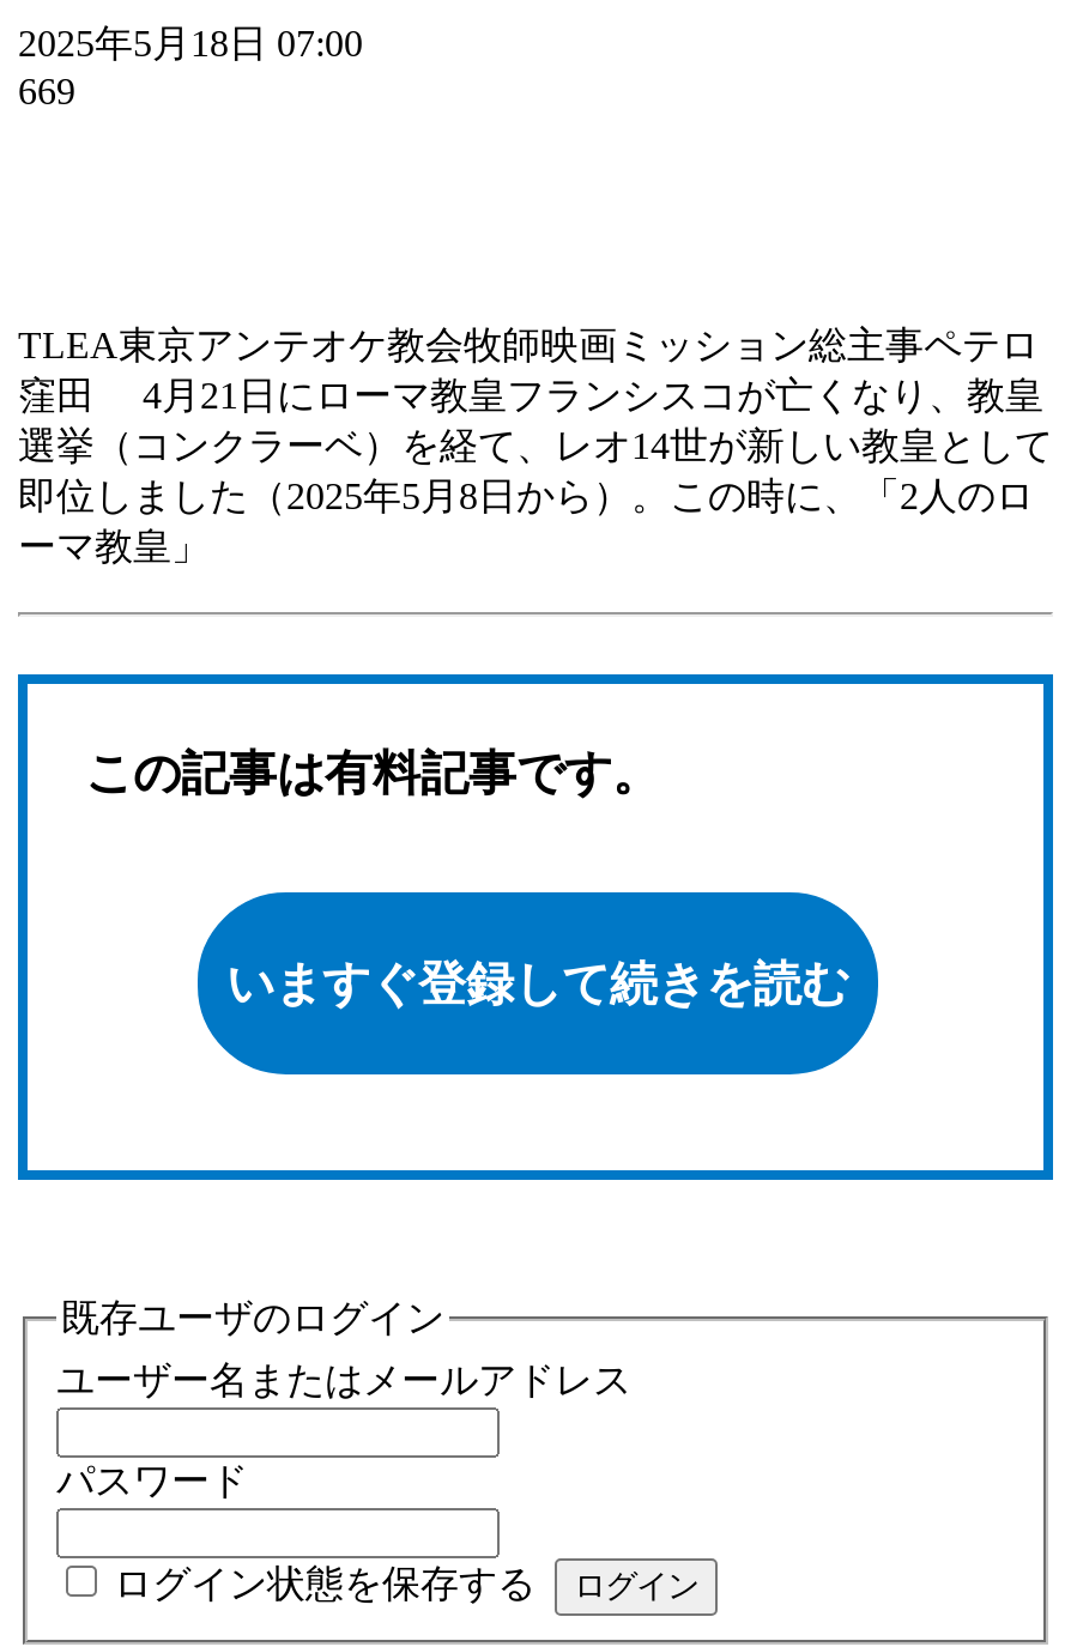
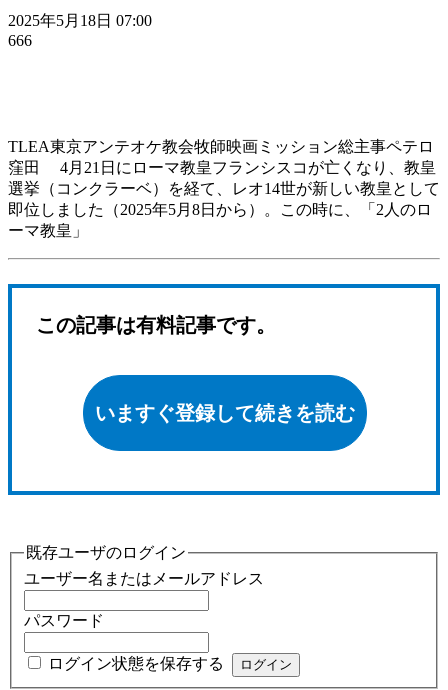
- 669
+ 666
